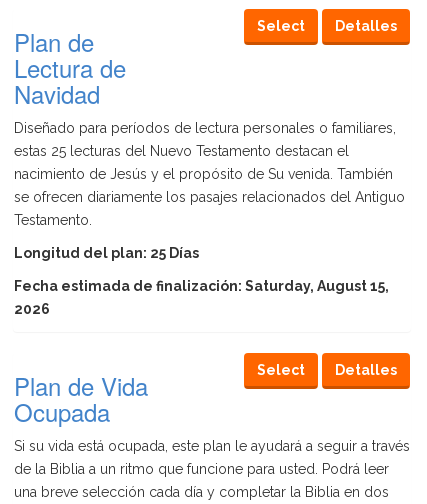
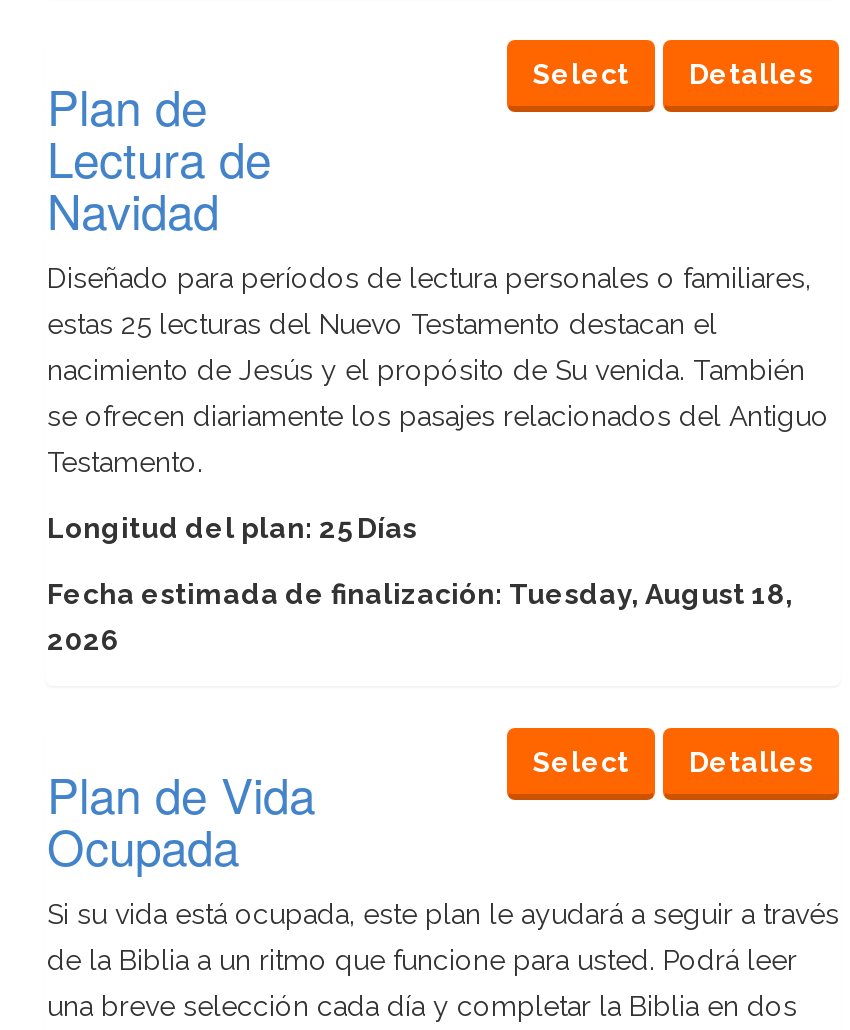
- Fecha estimada de finalización: Saturday, August 15,
+ Fecha estimada de finalización: Tuesday, August 18,
